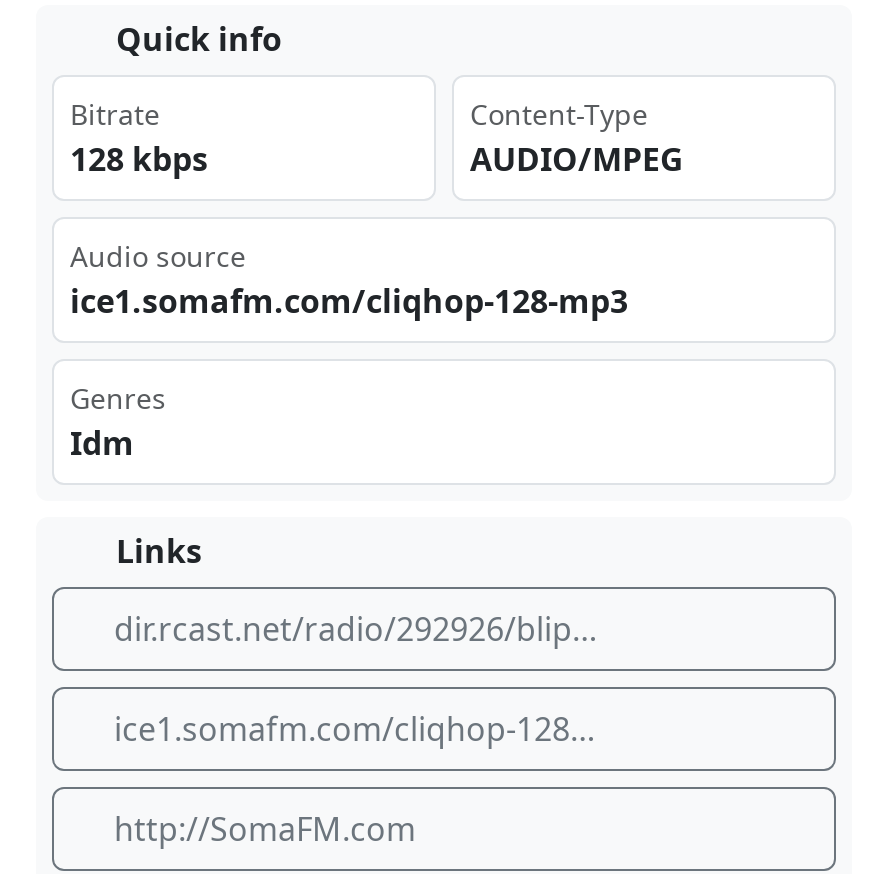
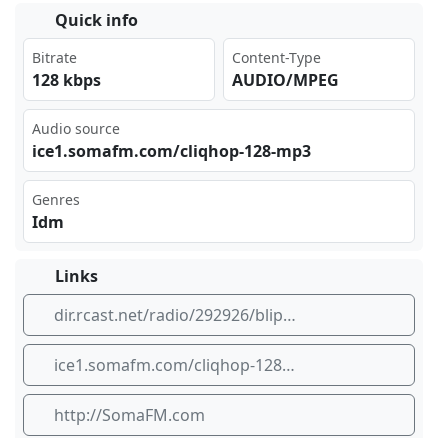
- ice ‌1.s oma‌ fm.‍com/cliqh‍op-128 -mp3
+ ice 1.soma‌fm.com/cl‌iqhop-‌128 ‍-mp3
